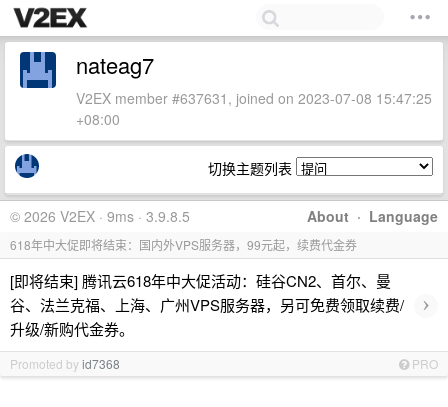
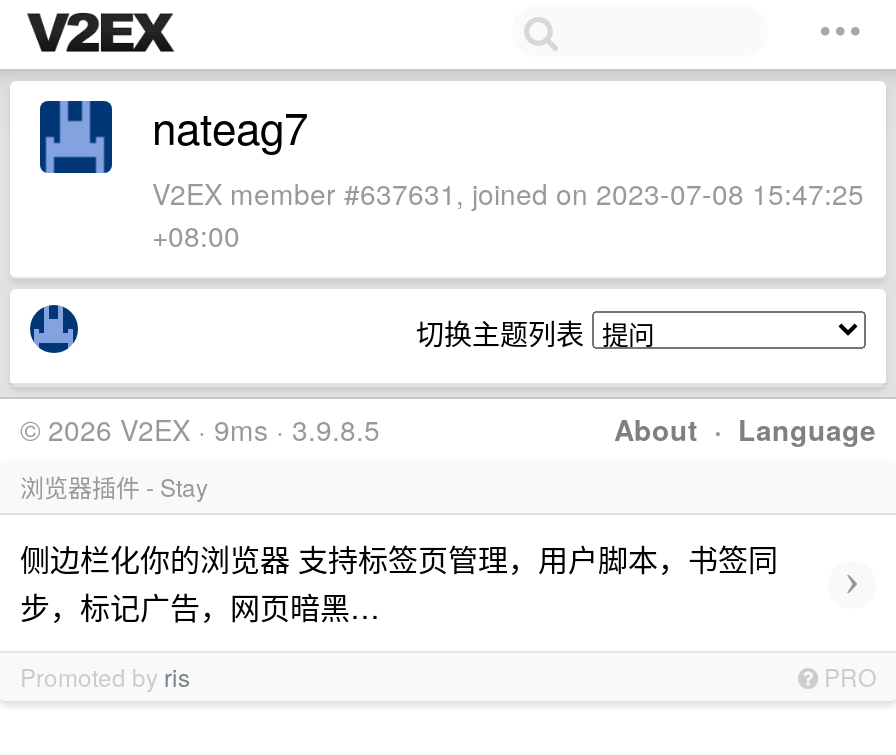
- 618年中大促即将结束：国内外VPS服务器，99元起，续费代金券
+ 浏览器插件 - Stay

- [即将结束] 腾讯云618年中大促活动：硅谷CN2、首尔、曼
- 谷、法兰克福、上海、广州VPS服务器，另可免费领取续费/
- 升级/新购代金券。
+ 侧边栏化你的浏览器 支持标签页管理，用户脚本，书签同
+ 步，标记广告，网页暗黑…

- Promoted by id7368
+ Promoted by ris
